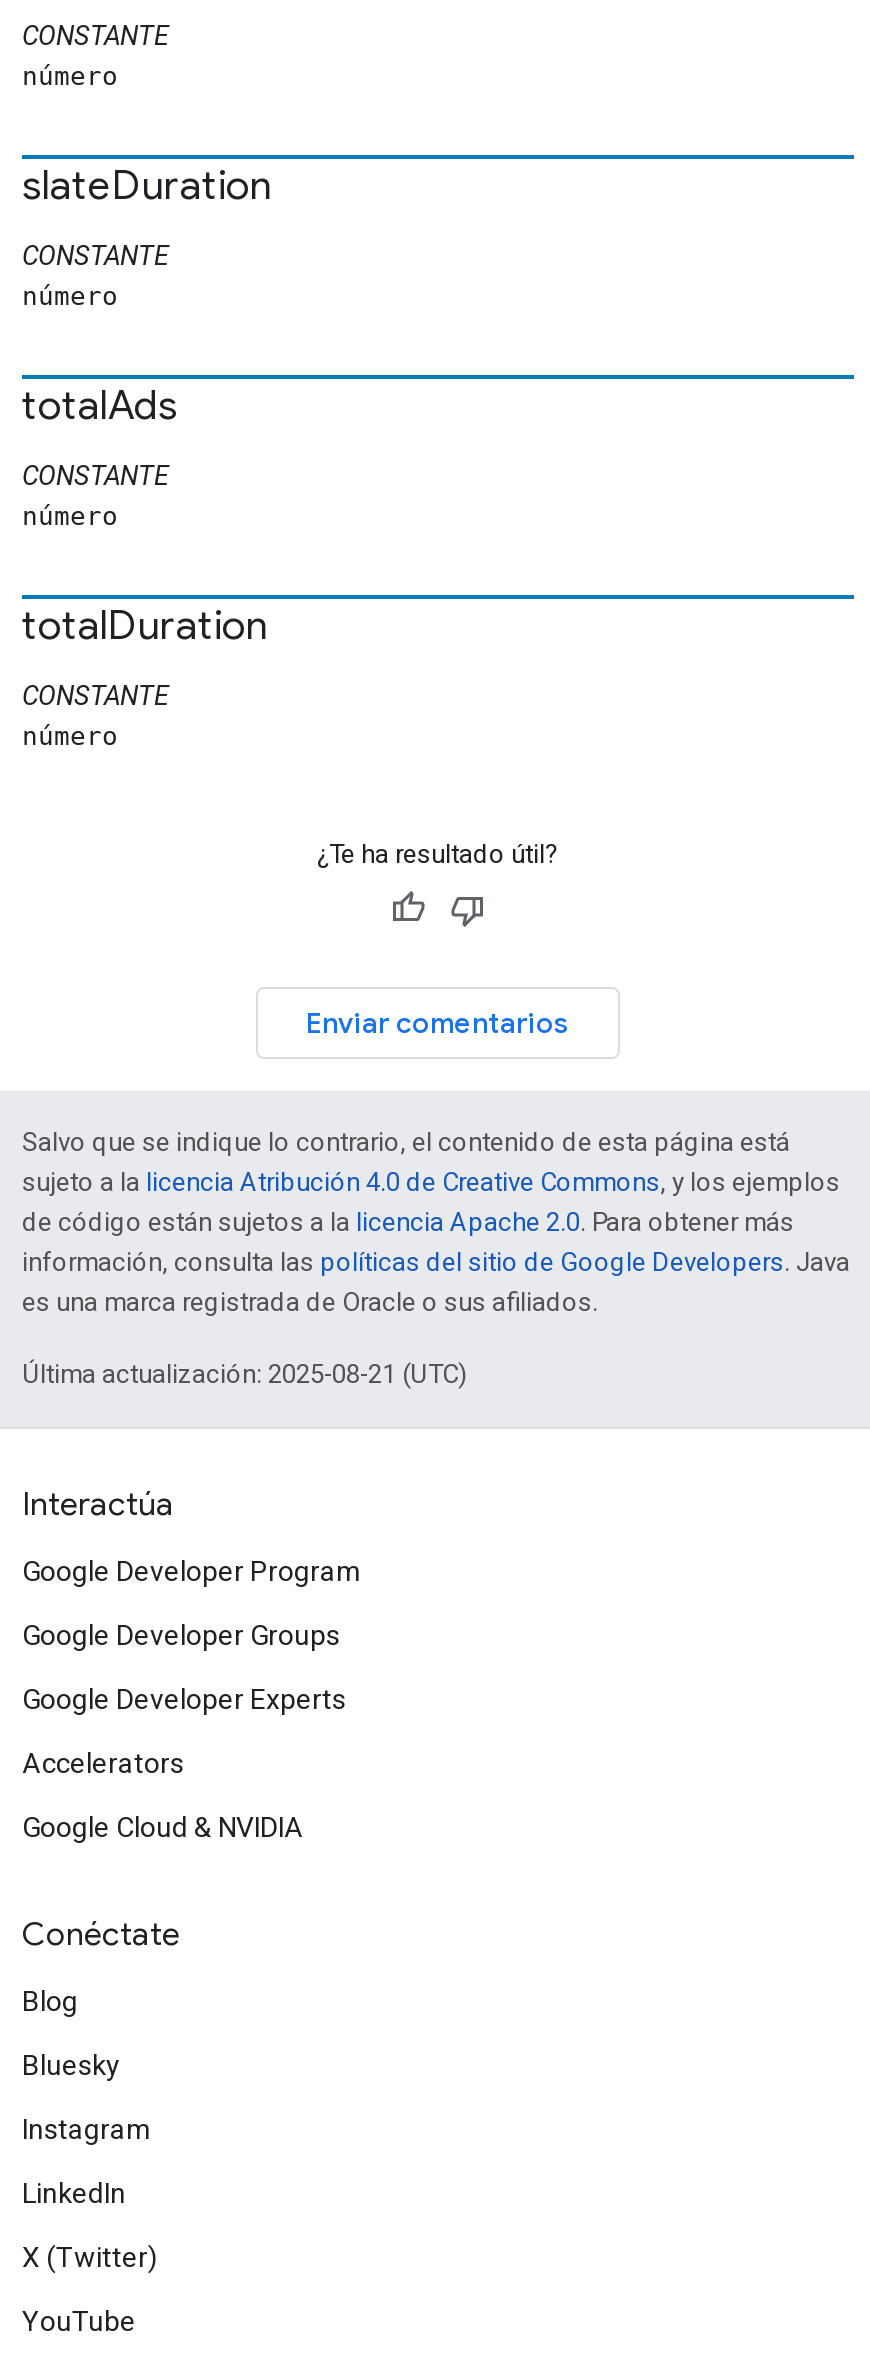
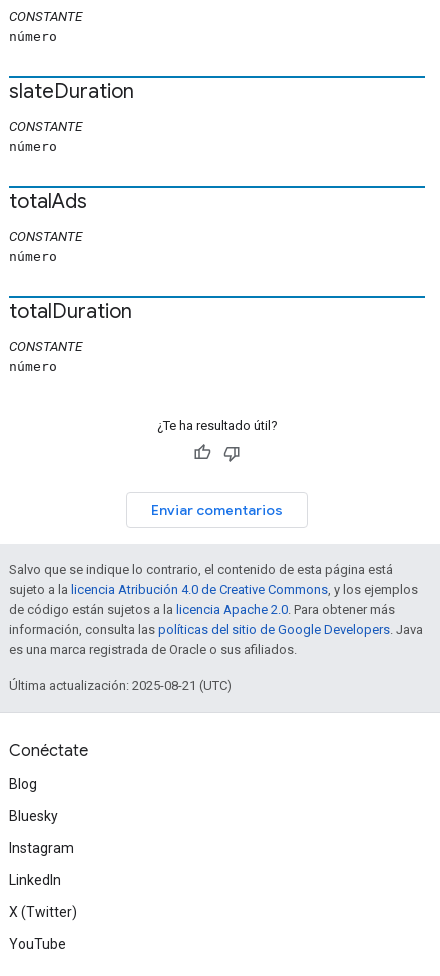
- Interactúa
- Google Developer Program
- Google Developer Groups
- Google Developer Experts
- Accelerators
- Google Cloud & NVIDIA
